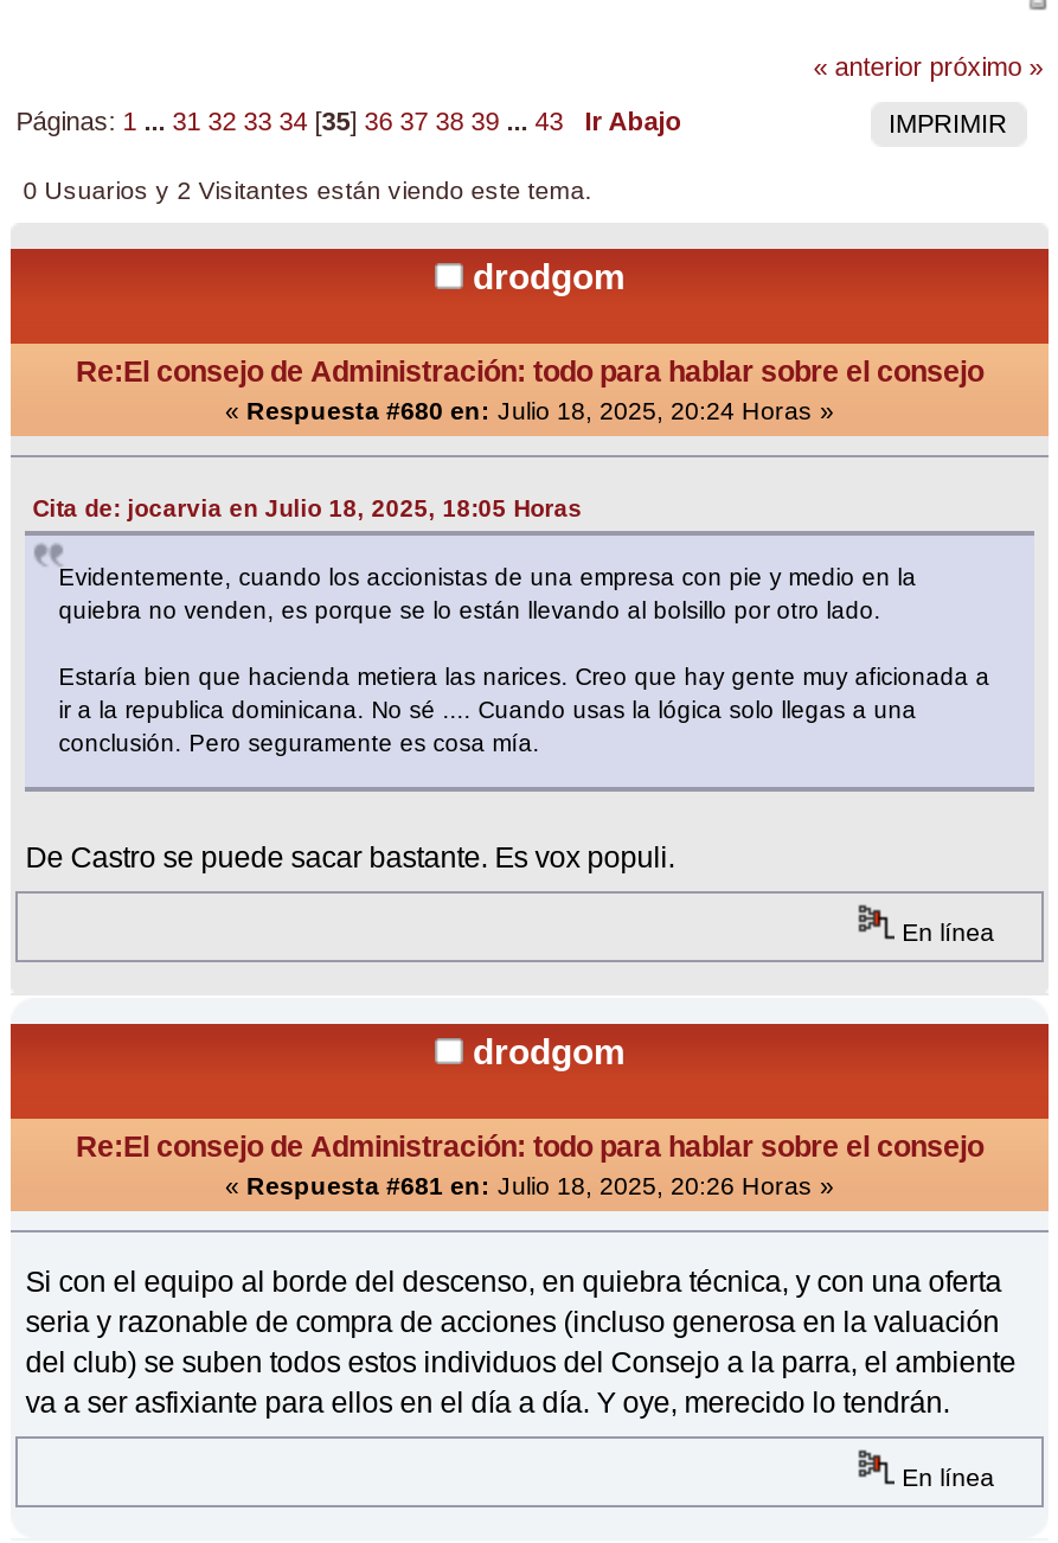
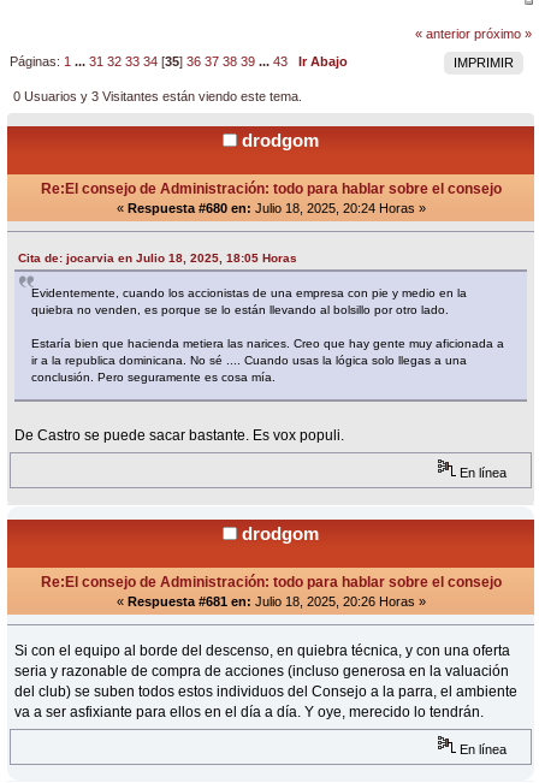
- 0 Usuarios y 2 Visitantes están viendo este tema.
+ 0 Usuarios y 3 Visitantes están viendo este tema.
